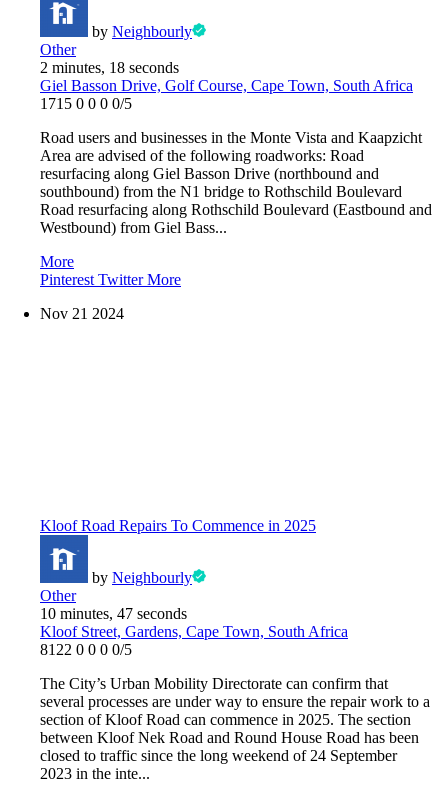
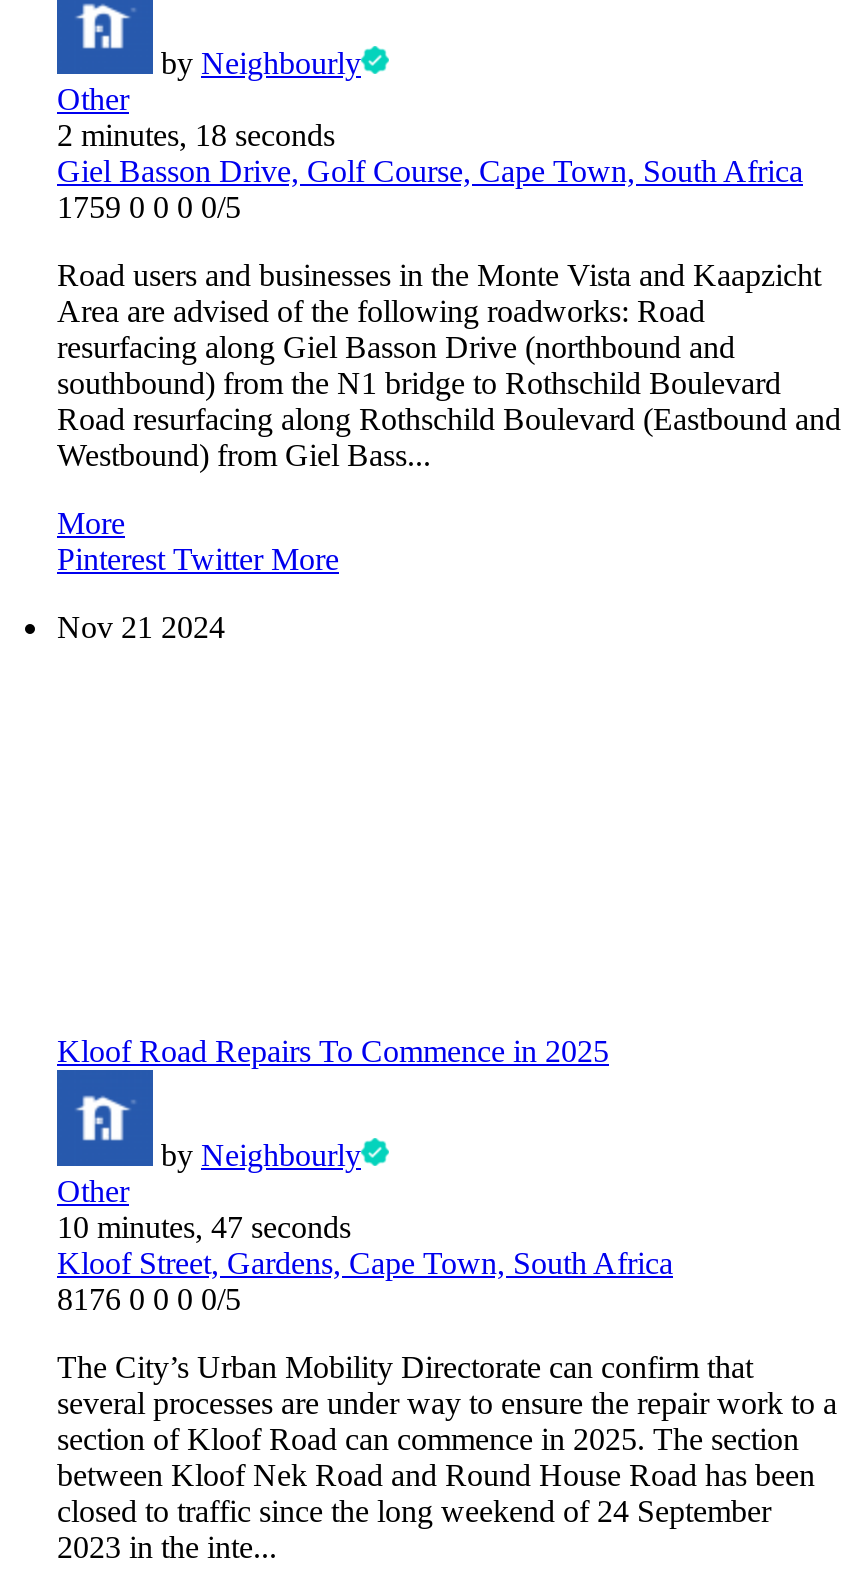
- 1715 0 0 0 0/5
+ 1759 0 0 0 0/5

- 8122 0 0 0 0/5
+ 8176 0 0 0 0/5
